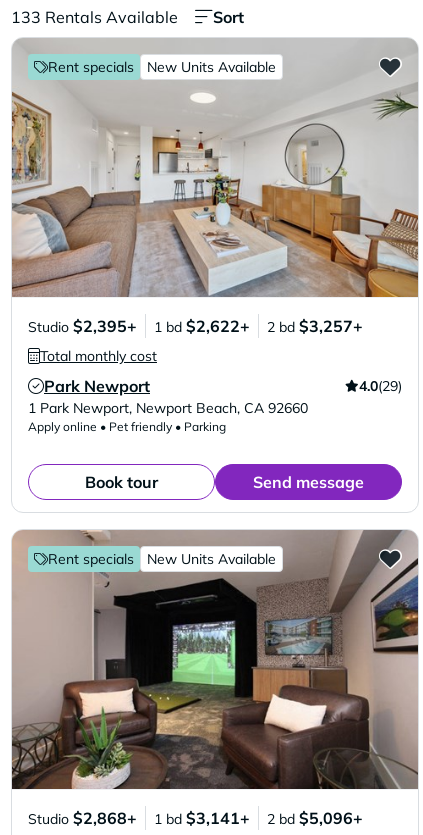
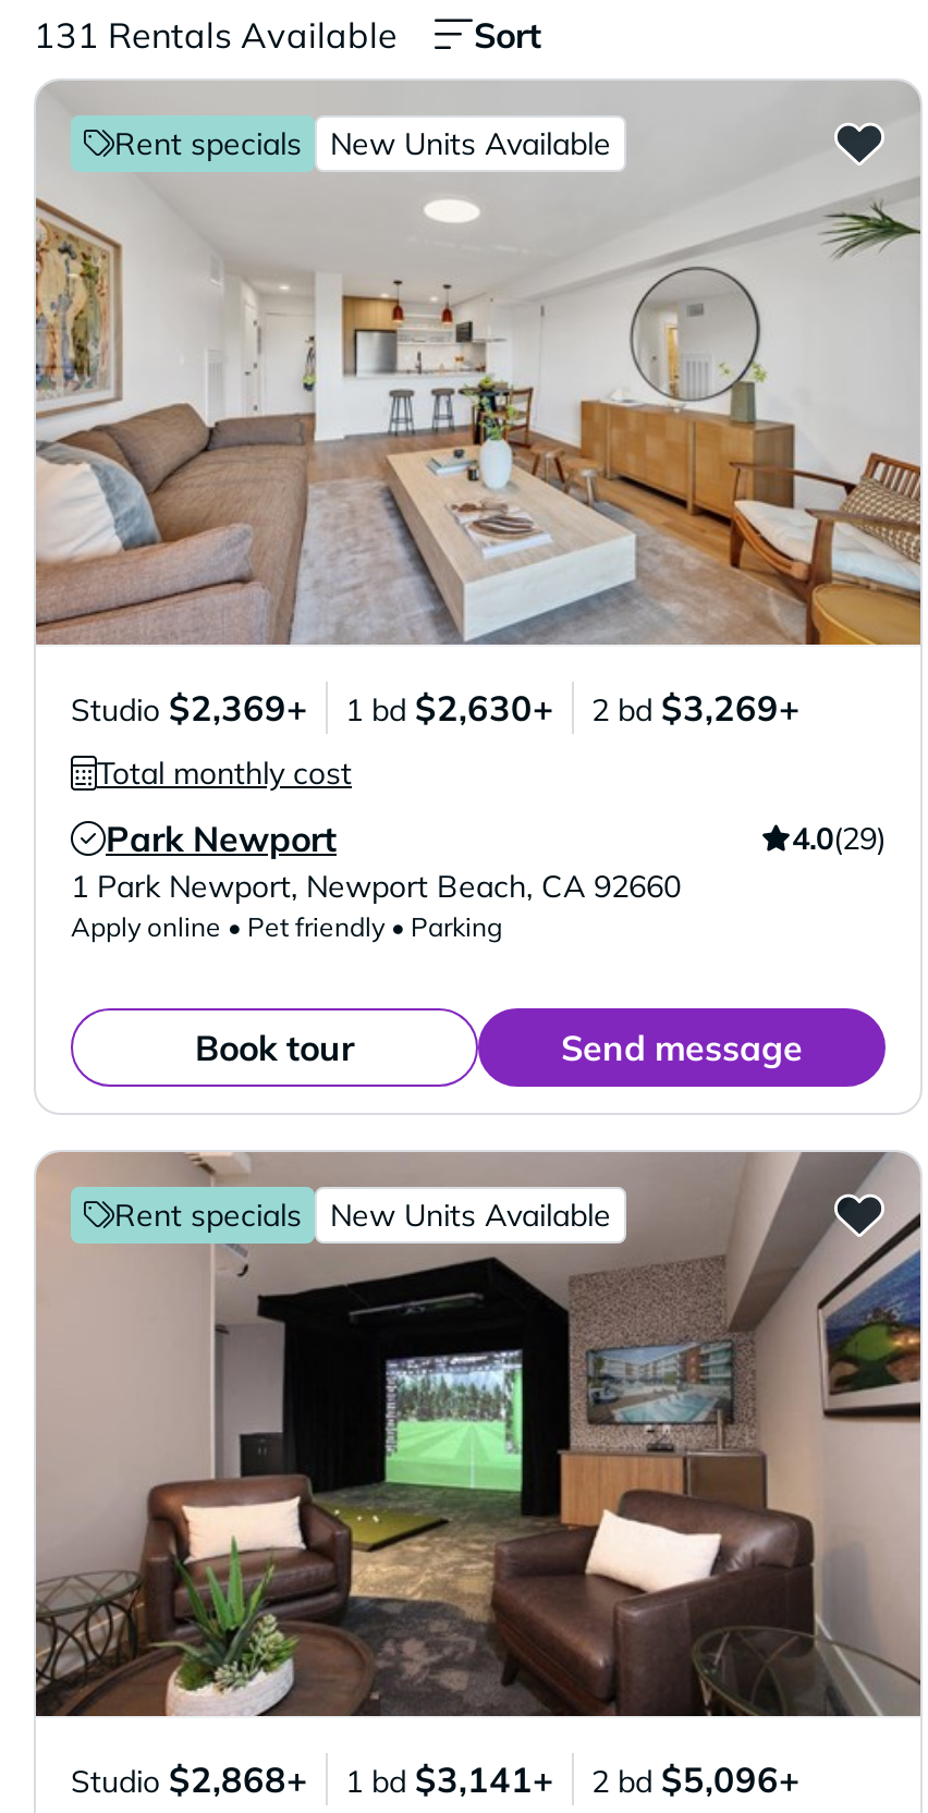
- 133 Rentals Available
+ 131 Rentals Available

- Studio $2,395+
+ Studio $2,369+

- 1 bd $2,622+
+ 1 bd $2,630+

- 2 bd $3,257+
+ 2 bd $3,269+
